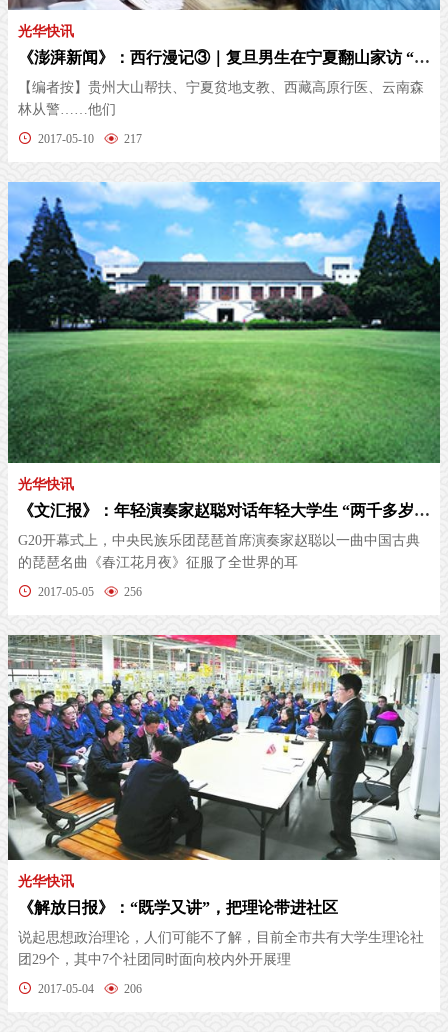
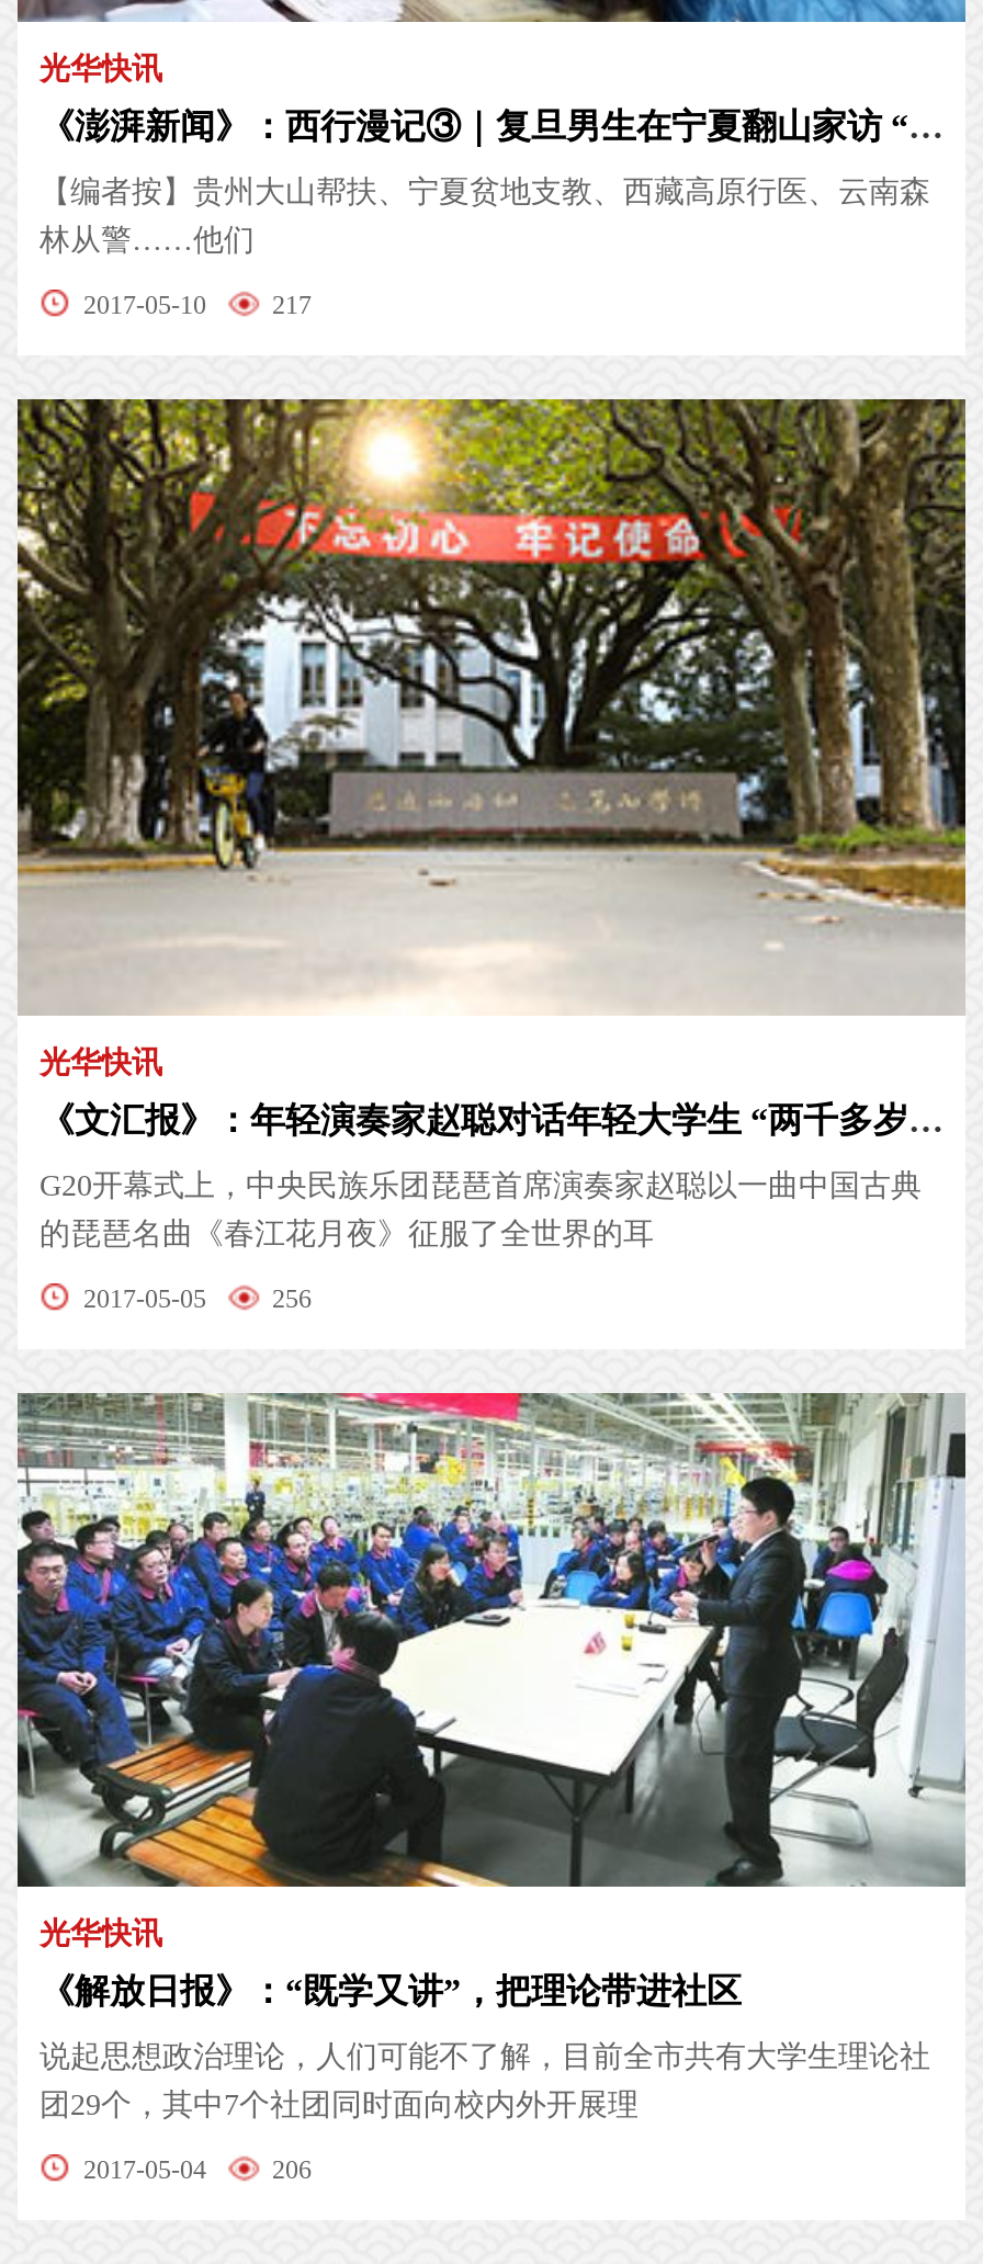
- [image]
+ [image]
